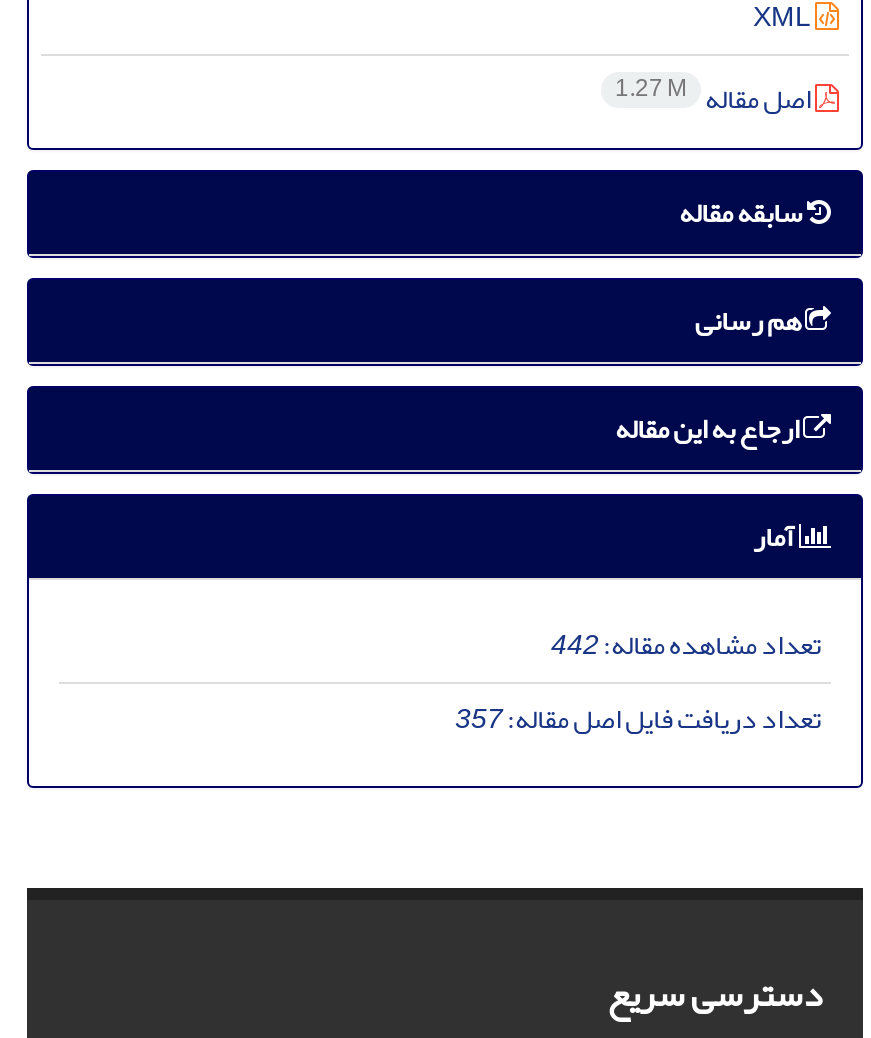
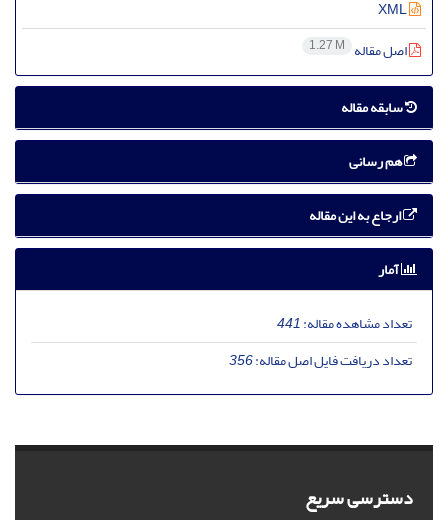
- تعداد مشاهده مقاله:442
+ تعداد مشاهده مقاله:441

- تعداد دریافت فایل اصل مقاله:357
+ تعداد دریافت فایل اصل مقاله:356
